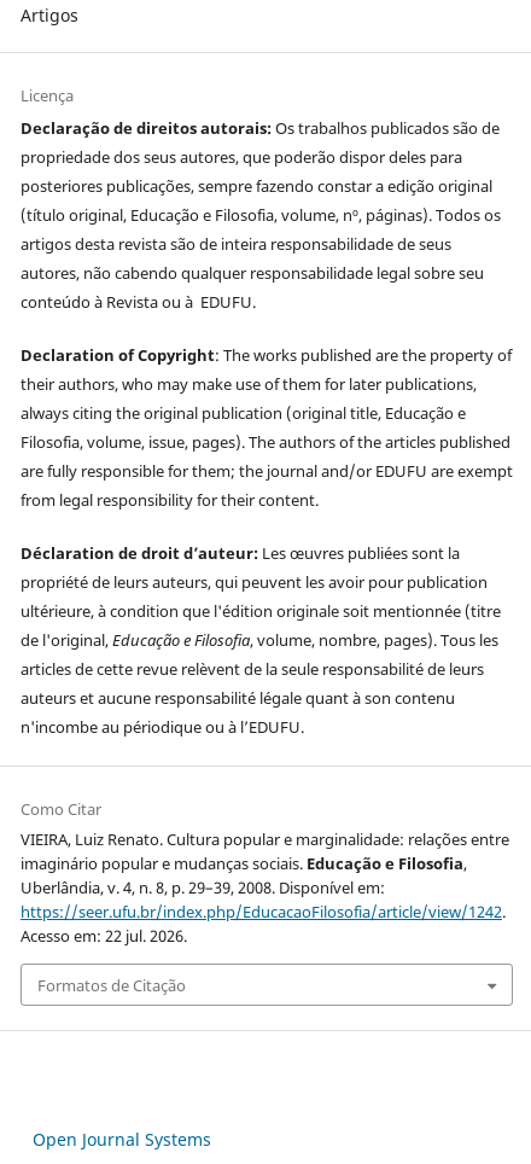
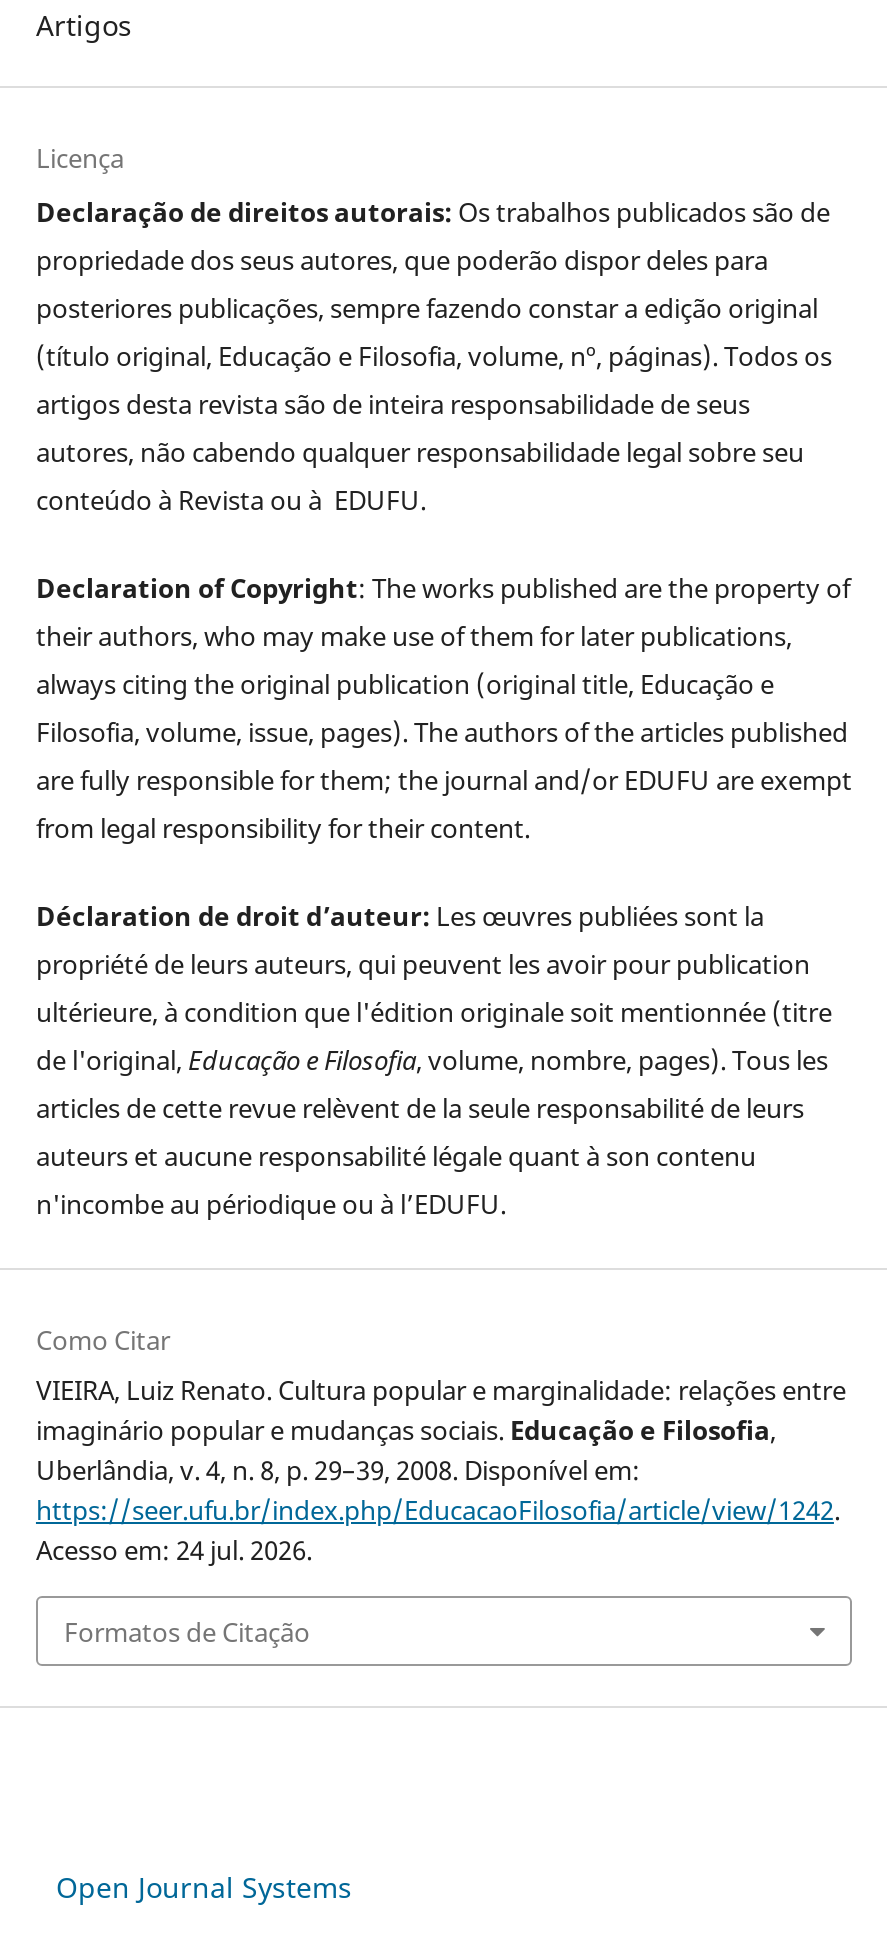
- Acesso em: 22 jul. 2026.
+ Acesso em: 24 jul. 2026.
